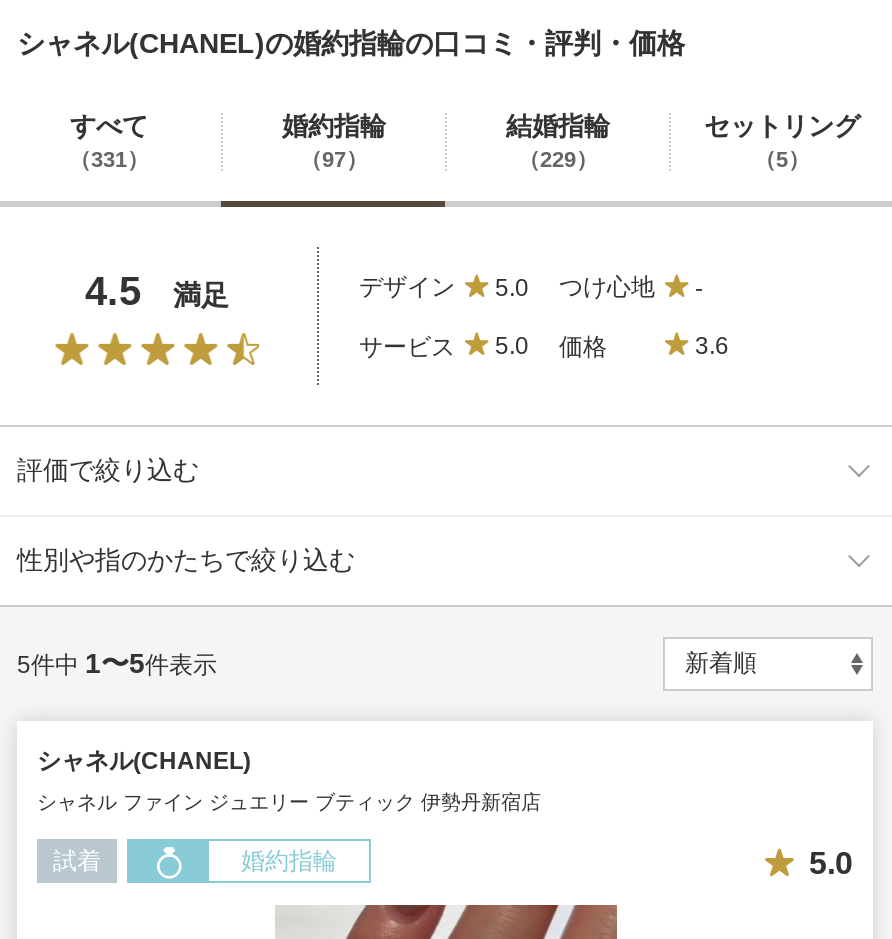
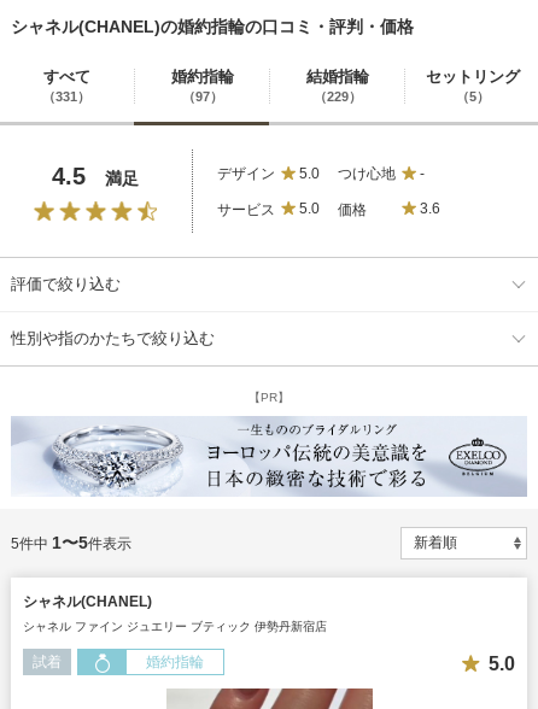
+ [image]

+ 【PR】
